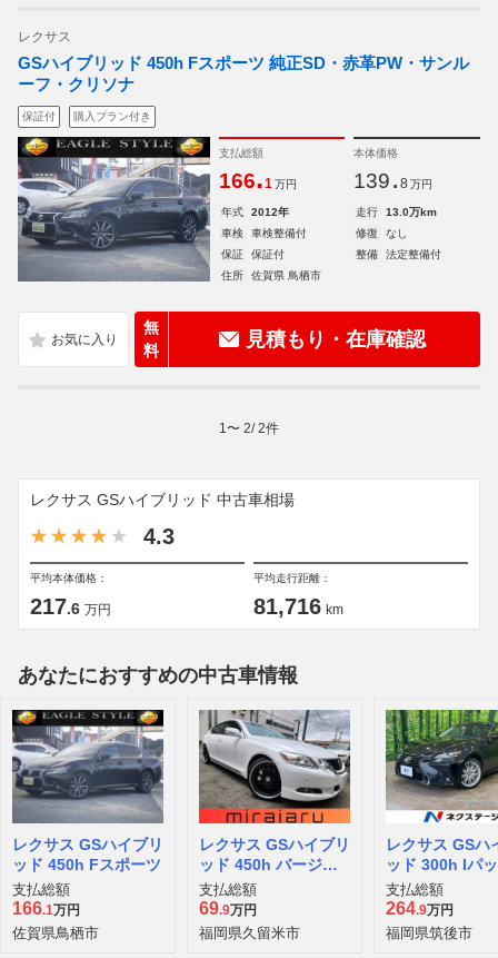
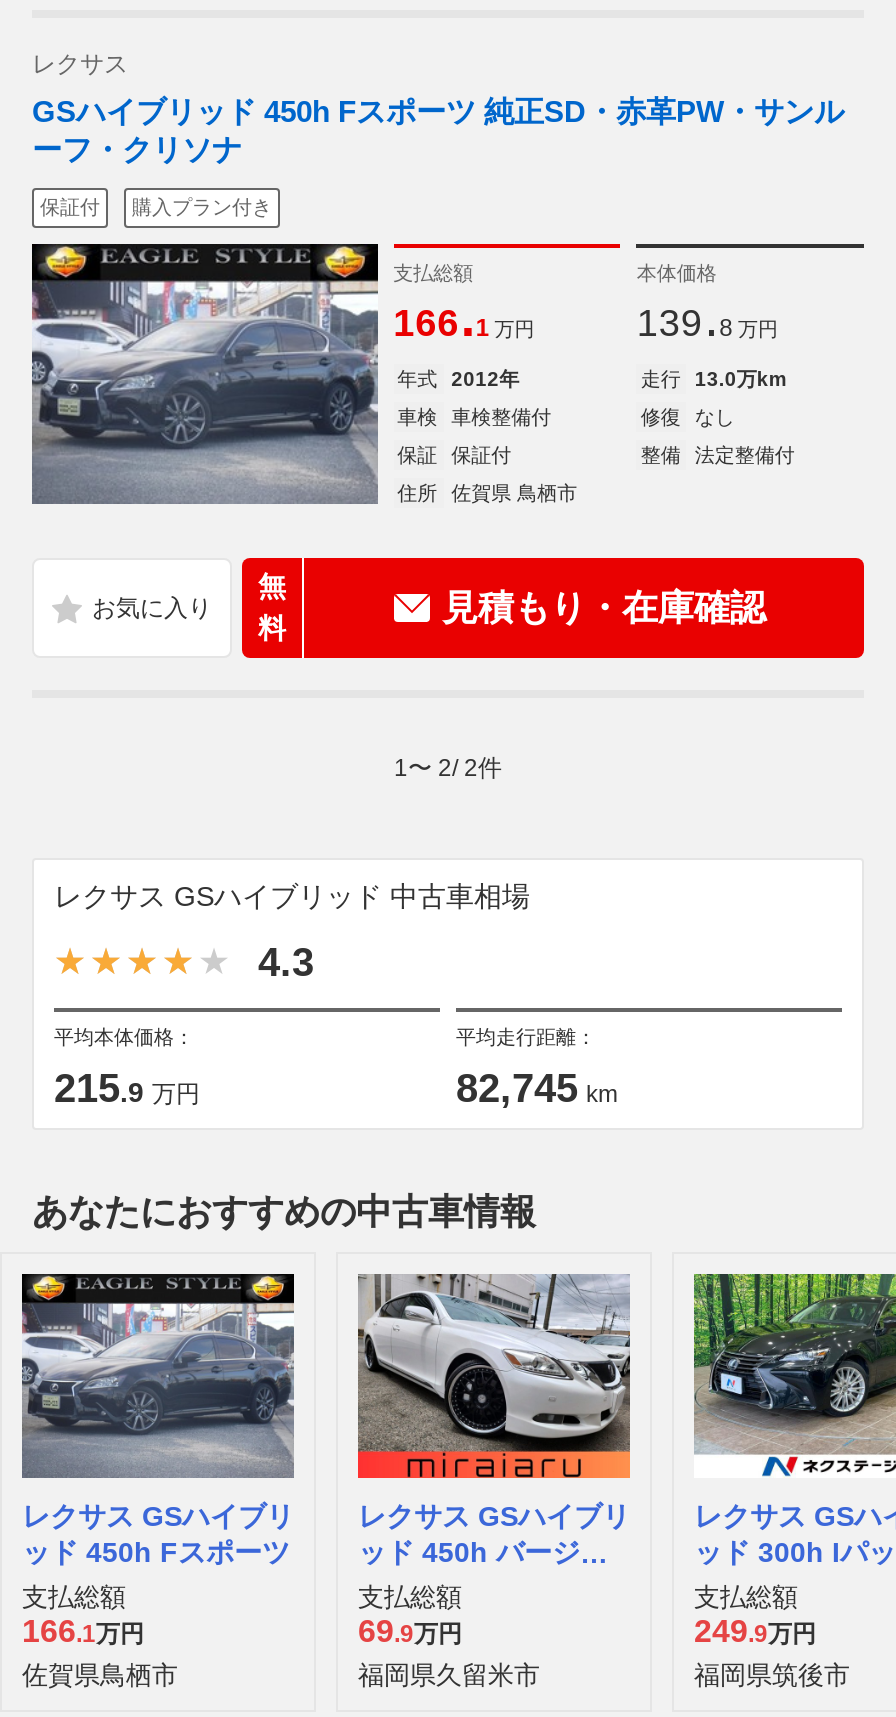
- 217.6万円
+ 215.9万円

- 81,716 km
+ 82,745 km

- 264.9万円
+ 249.9万円
